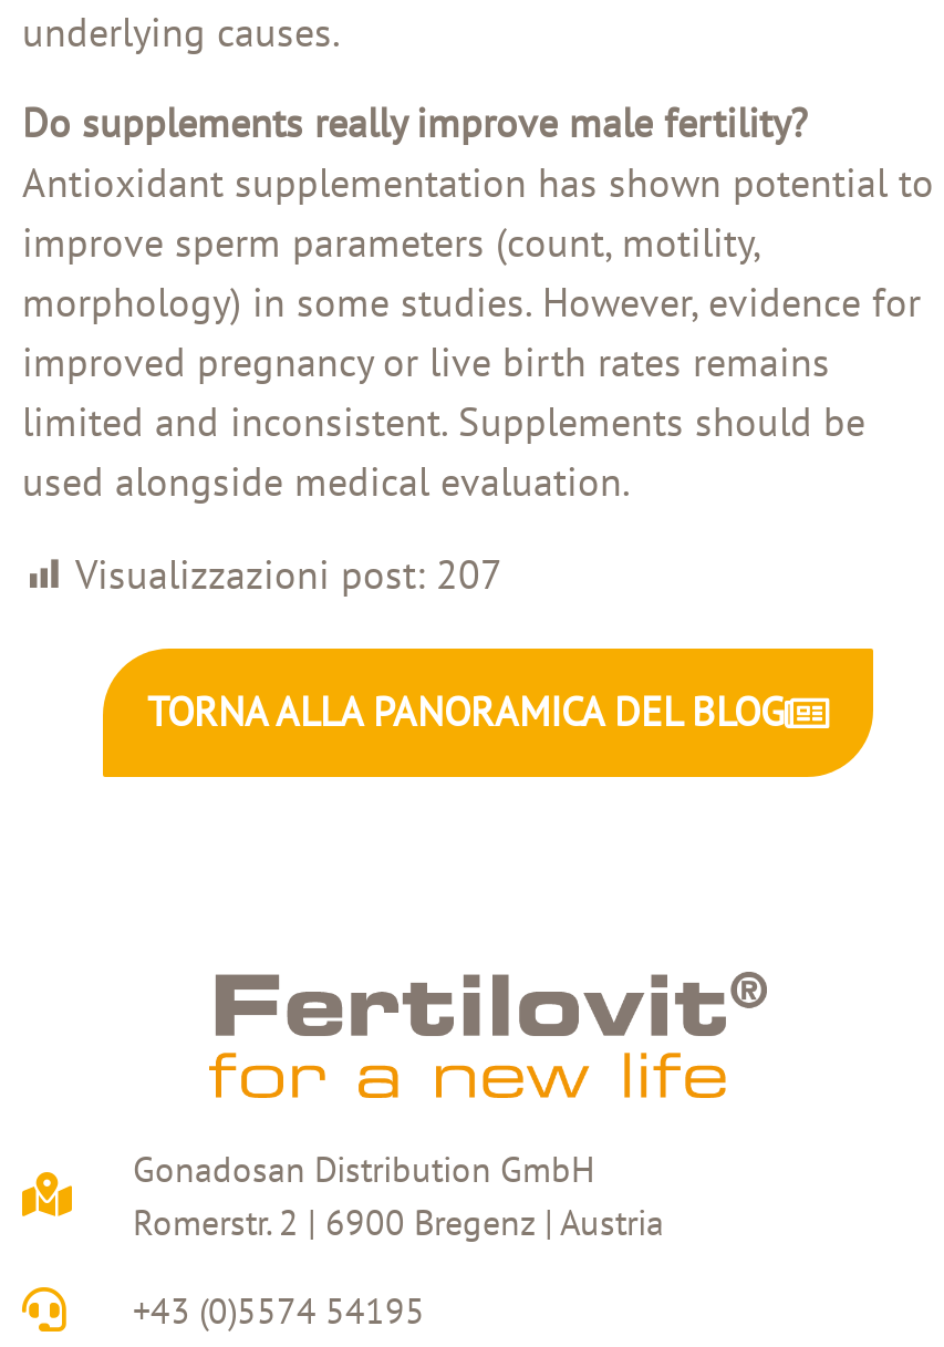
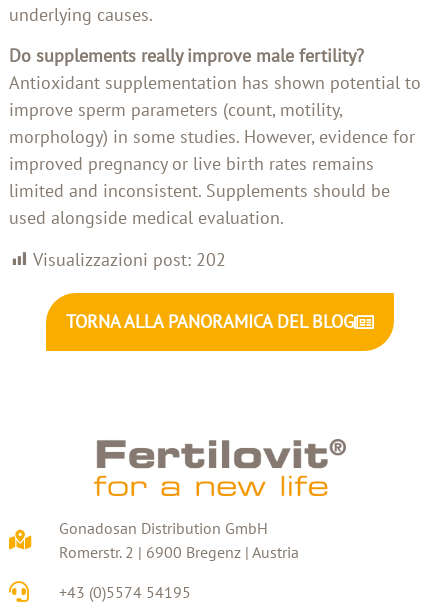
- Visualizzazioni post: 207
+ Visualizzazioni post: 202
